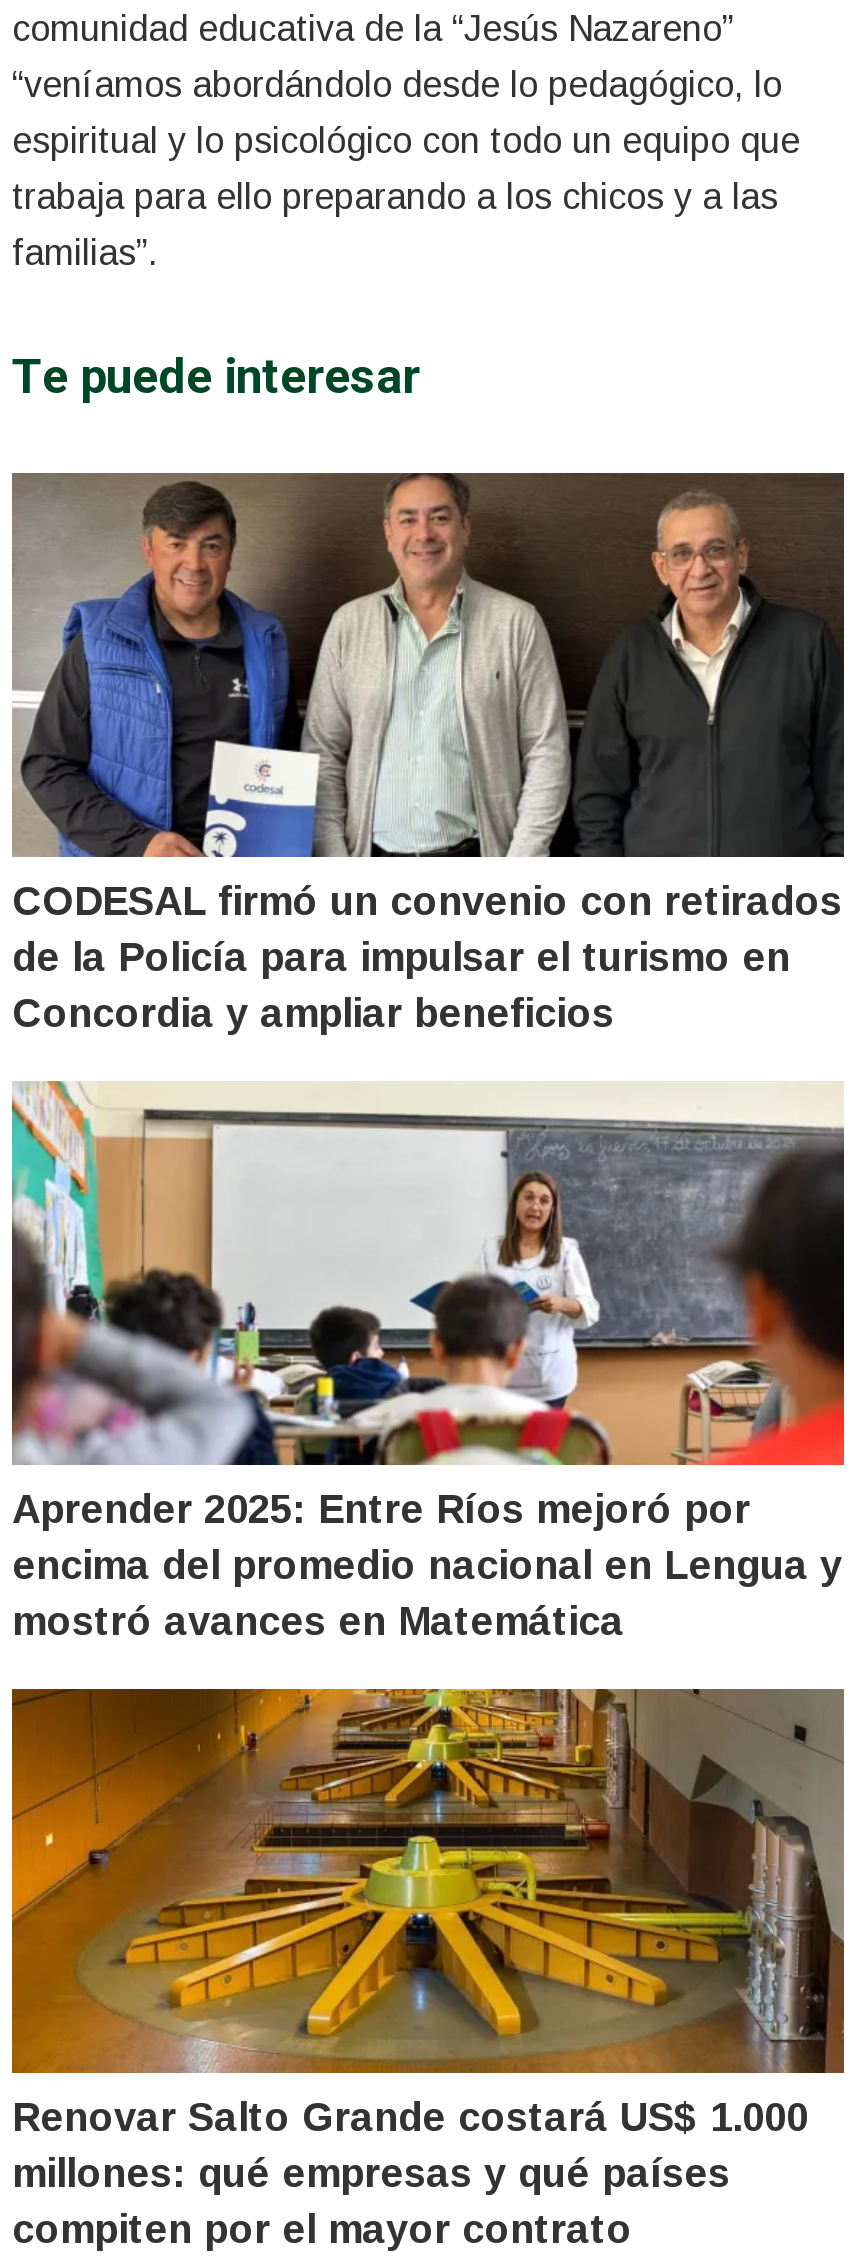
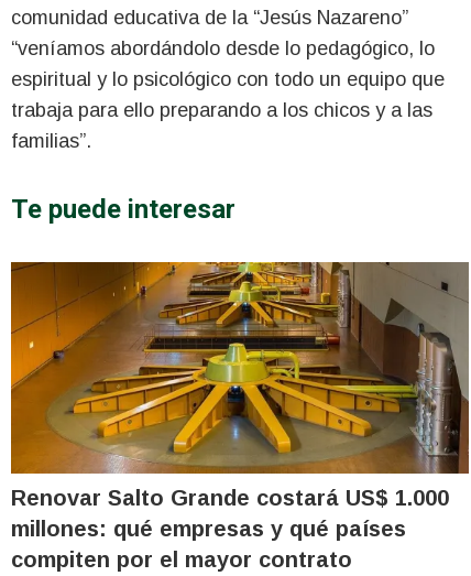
- [image]
- CODESAL firmó un convenio con retirados
- de la Policía para impulsar el turismo en
- Concordia y ampliar beneficios

- [image]
- Aprender 2025: Entre Ríos mejoró por
- encima del promedio nacional en Lengua y
- mostró avances en Matemática
